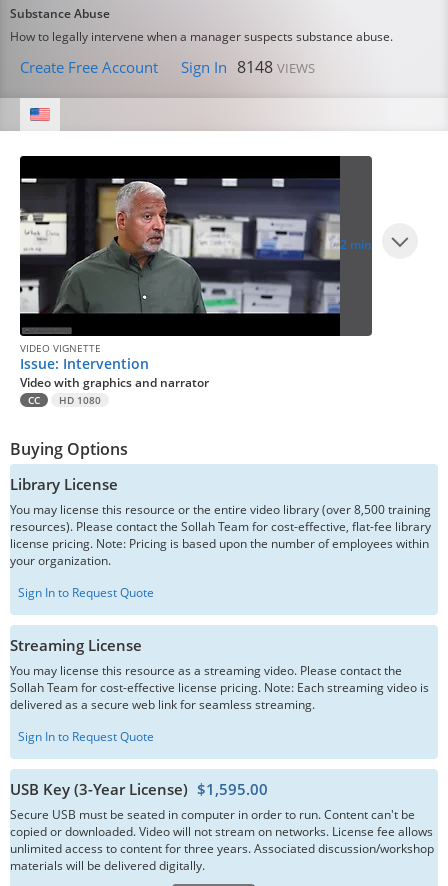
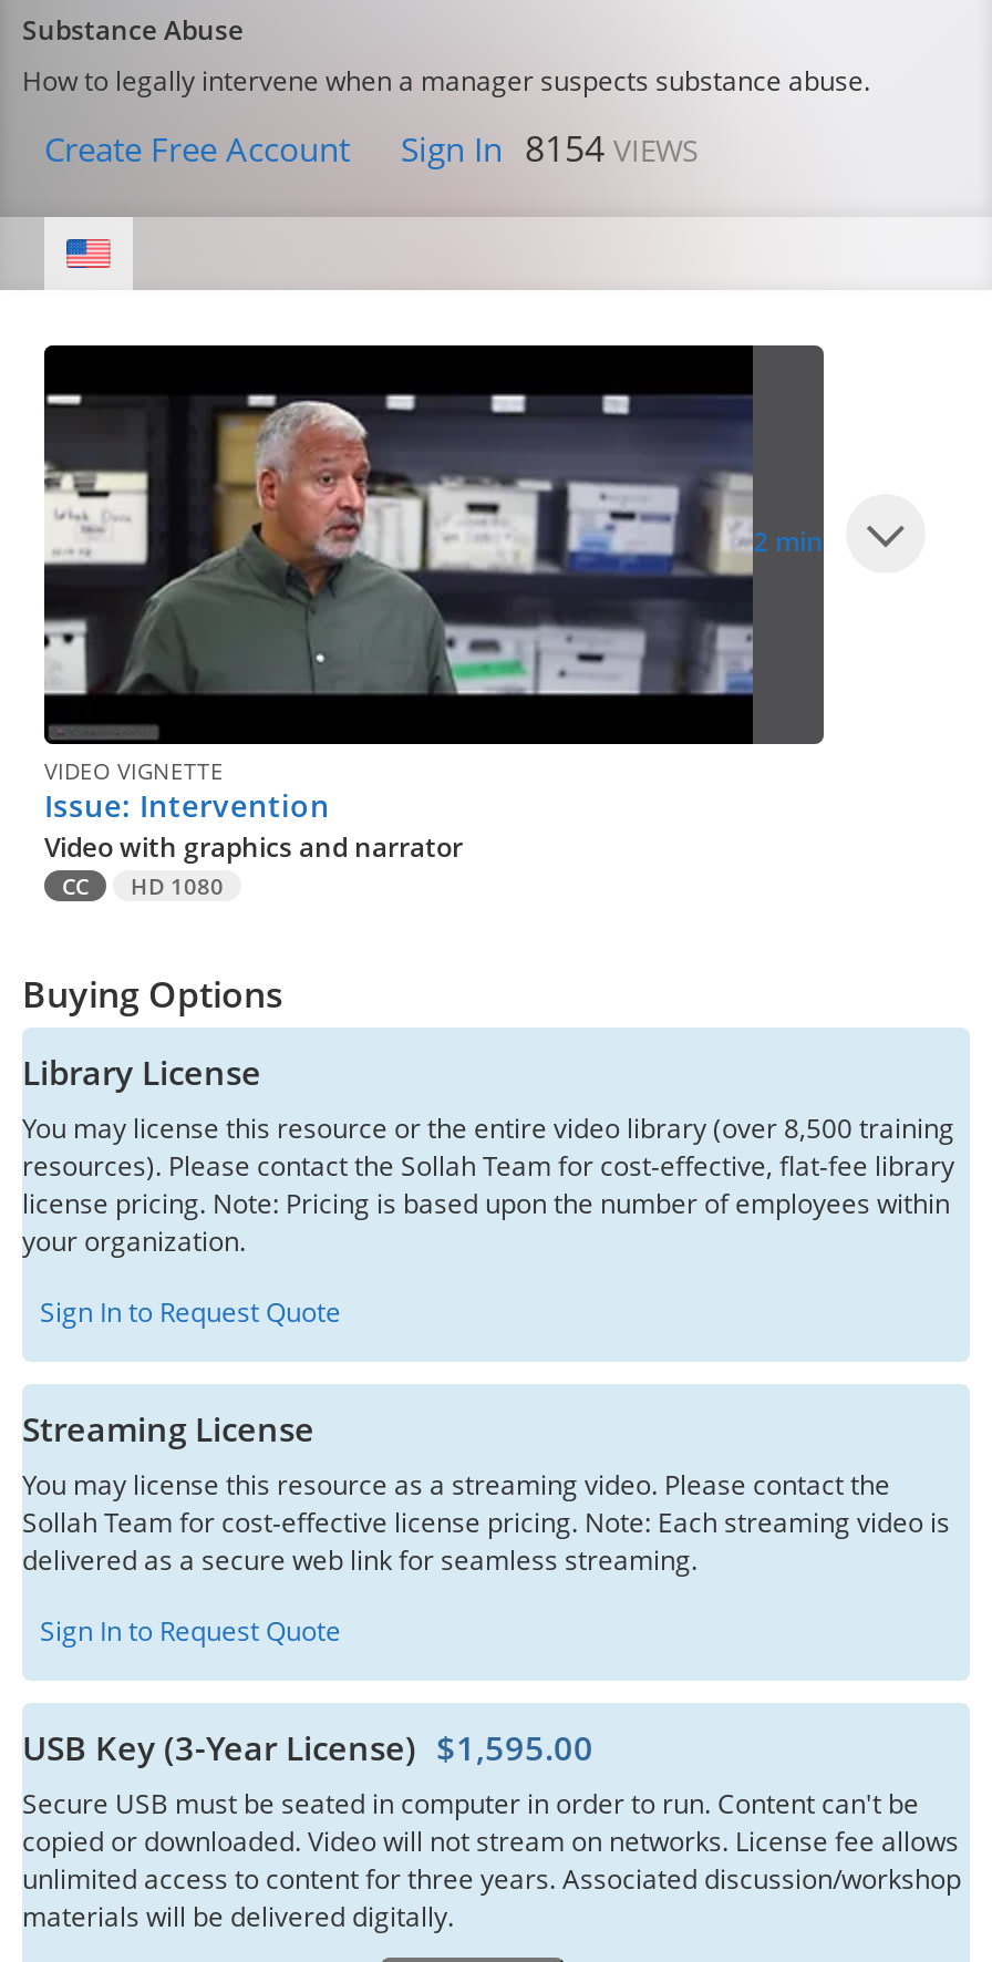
- Create Free Account Sign In 8148 VIEWS
+ Create Free Account Sign In 8154 VIEWS
